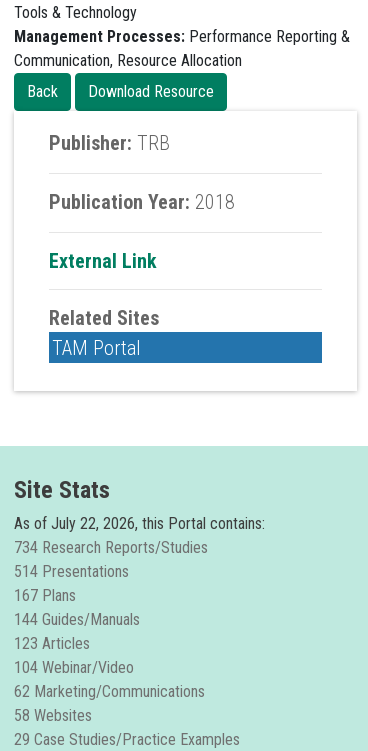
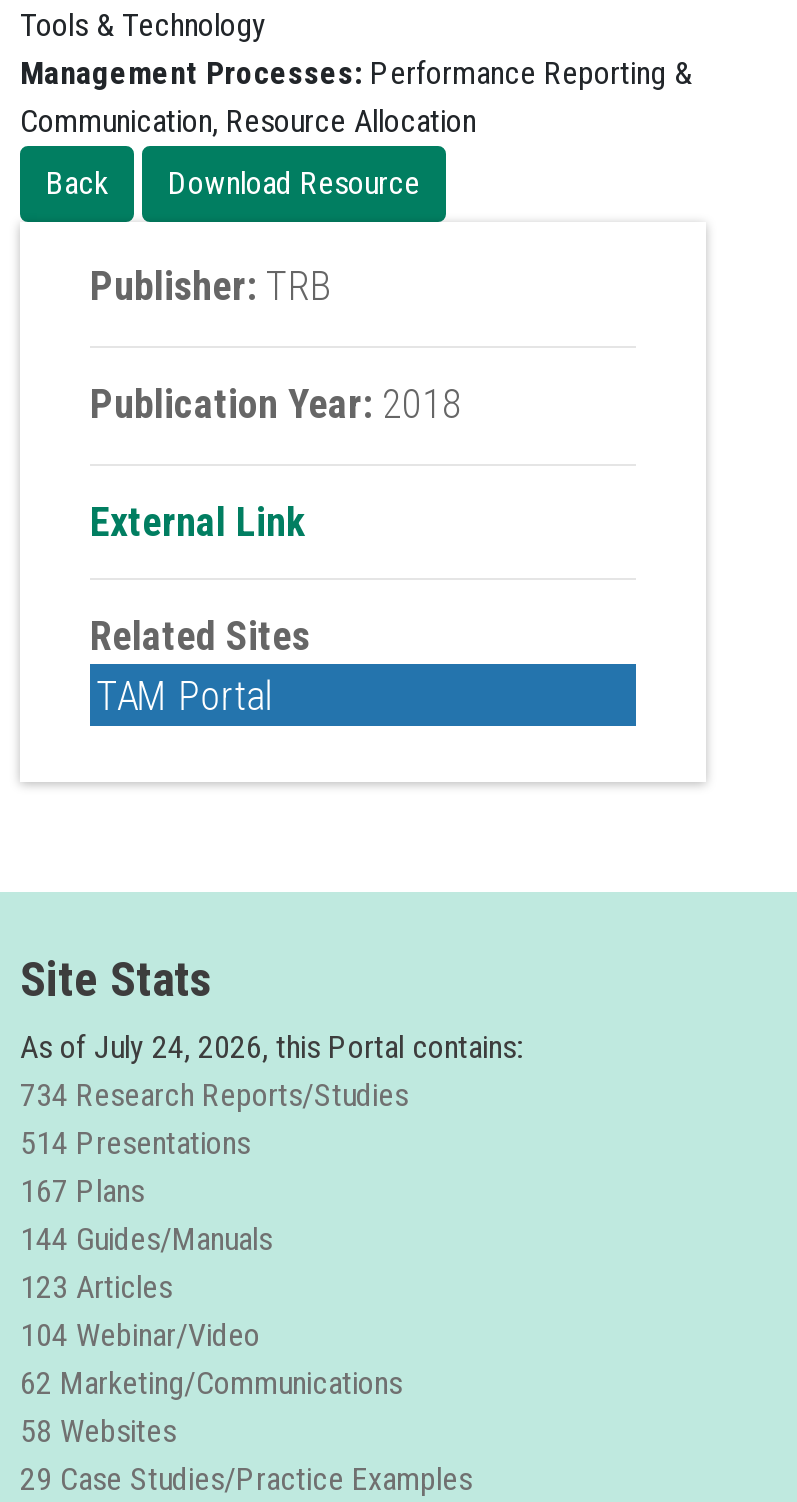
- As of July 22, 2026, this Portal contains:
+ As of July 24, 2026, this Portal contains:
